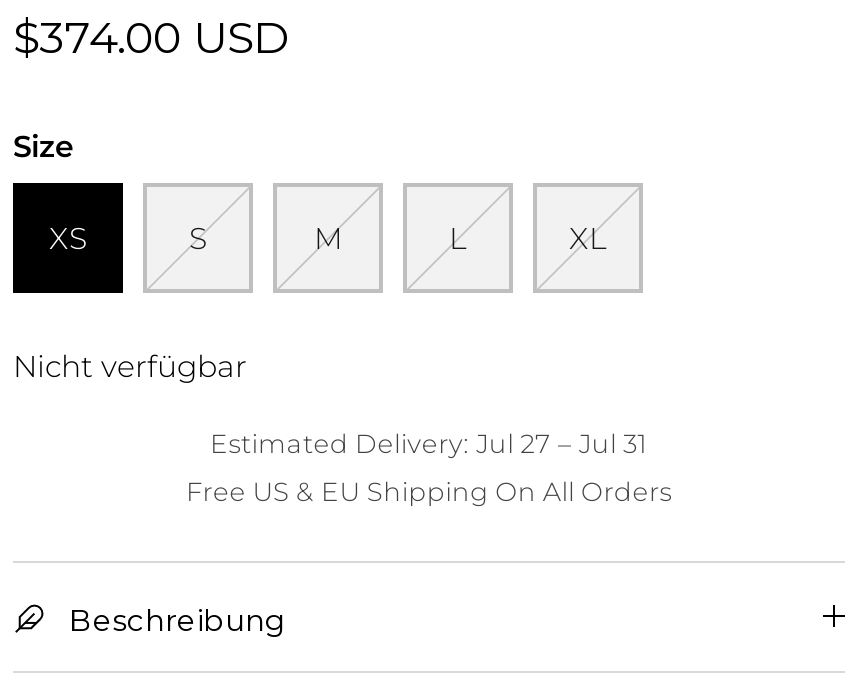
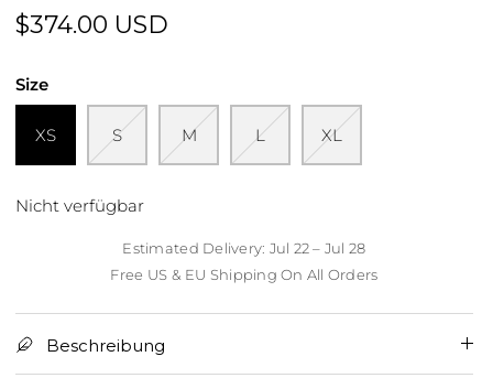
- Estimated Delivery: Jul 27 – Jul 31
+ Estimated Delivery: Jul 22 – Jul 28
